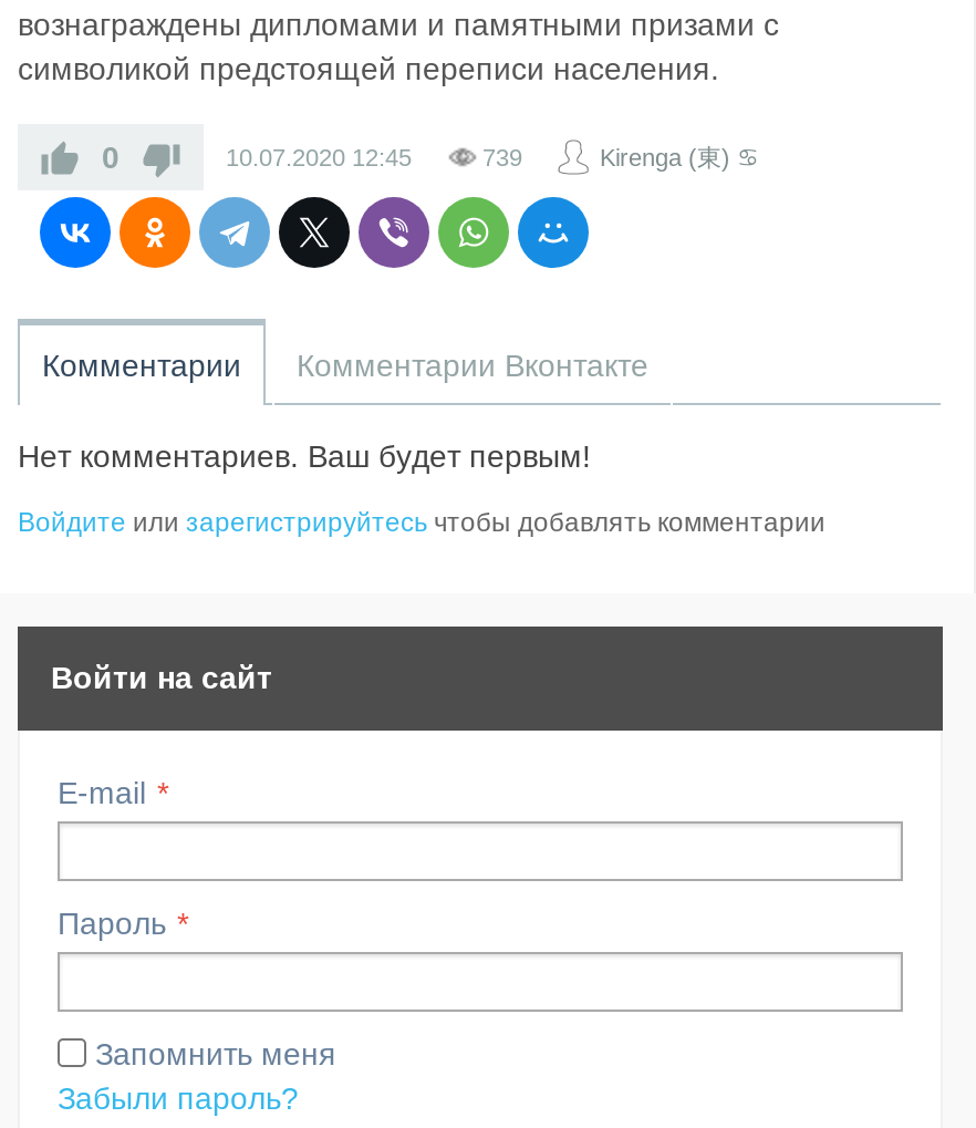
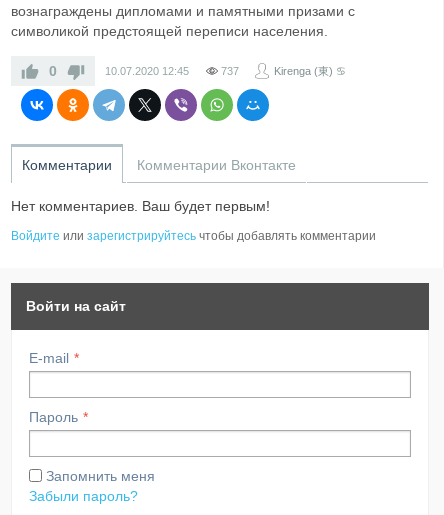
- 739
+ 737
